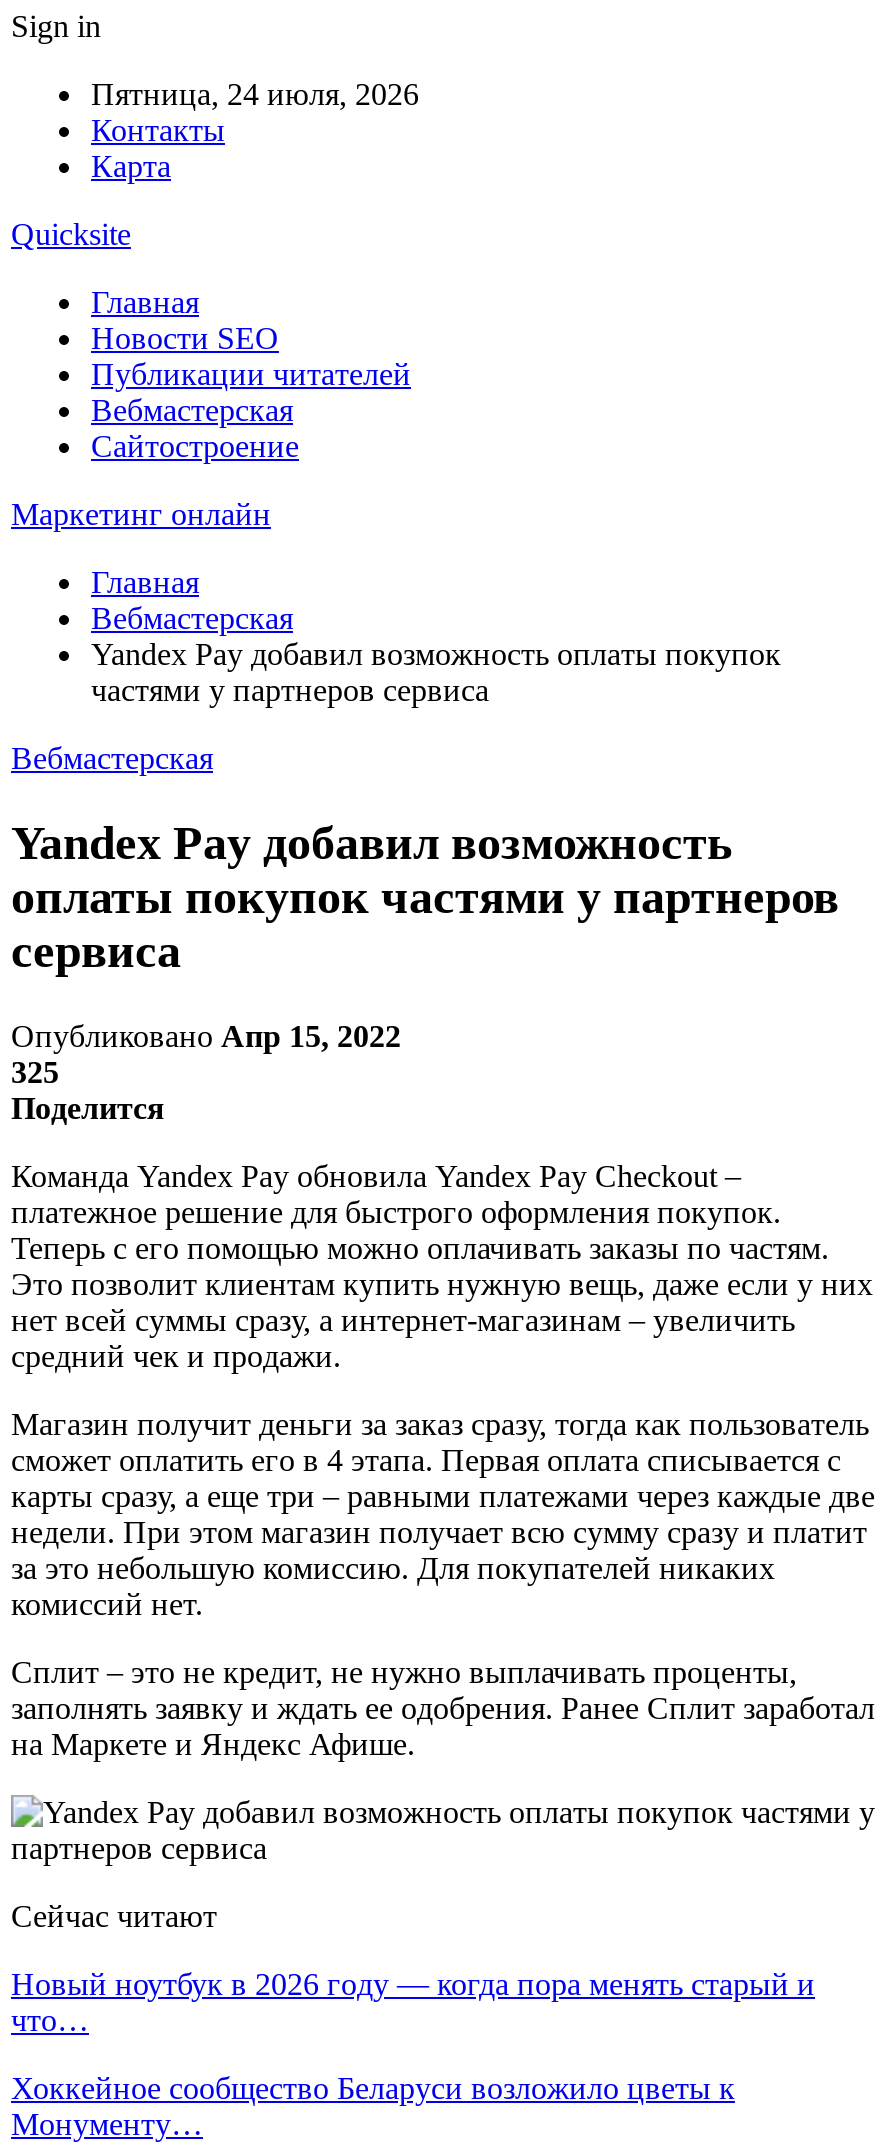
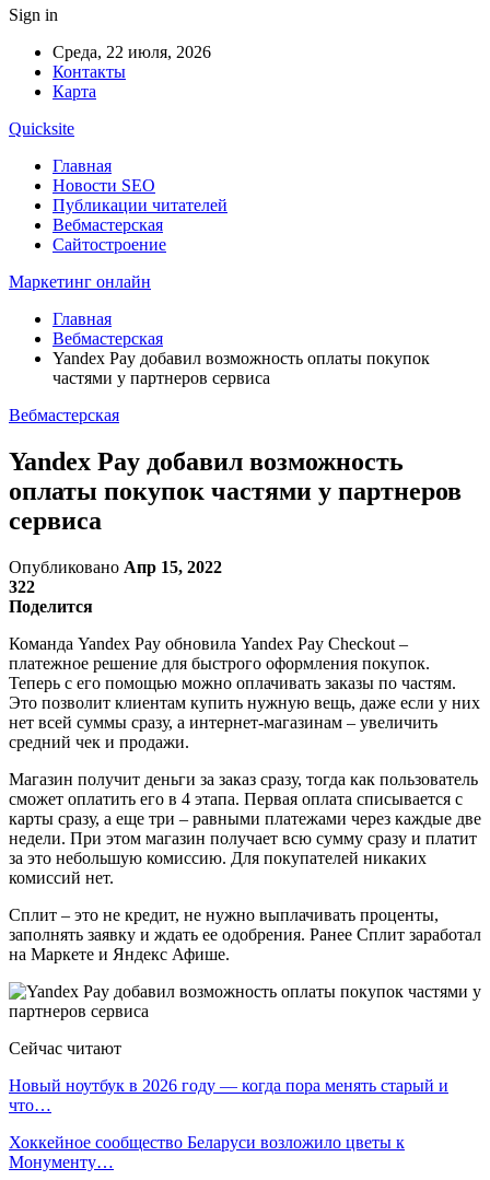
- Пятница, 24 июля, 2026
+ Среда, 22 июля, 2026

- 325
+ 322
